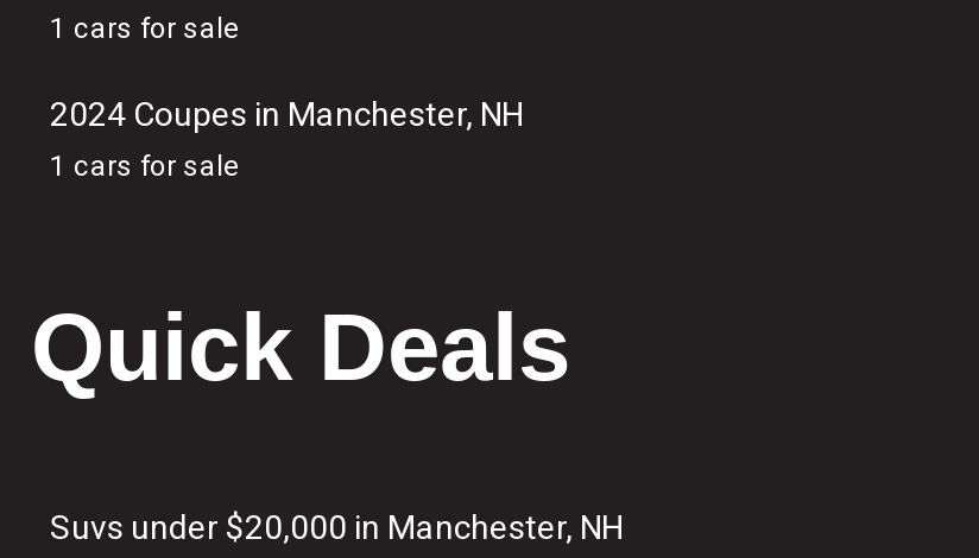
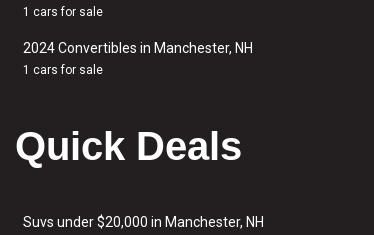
- 2024 Coupes in Manchester, NH
+ 2024 Convertibles in Manchester, NH
